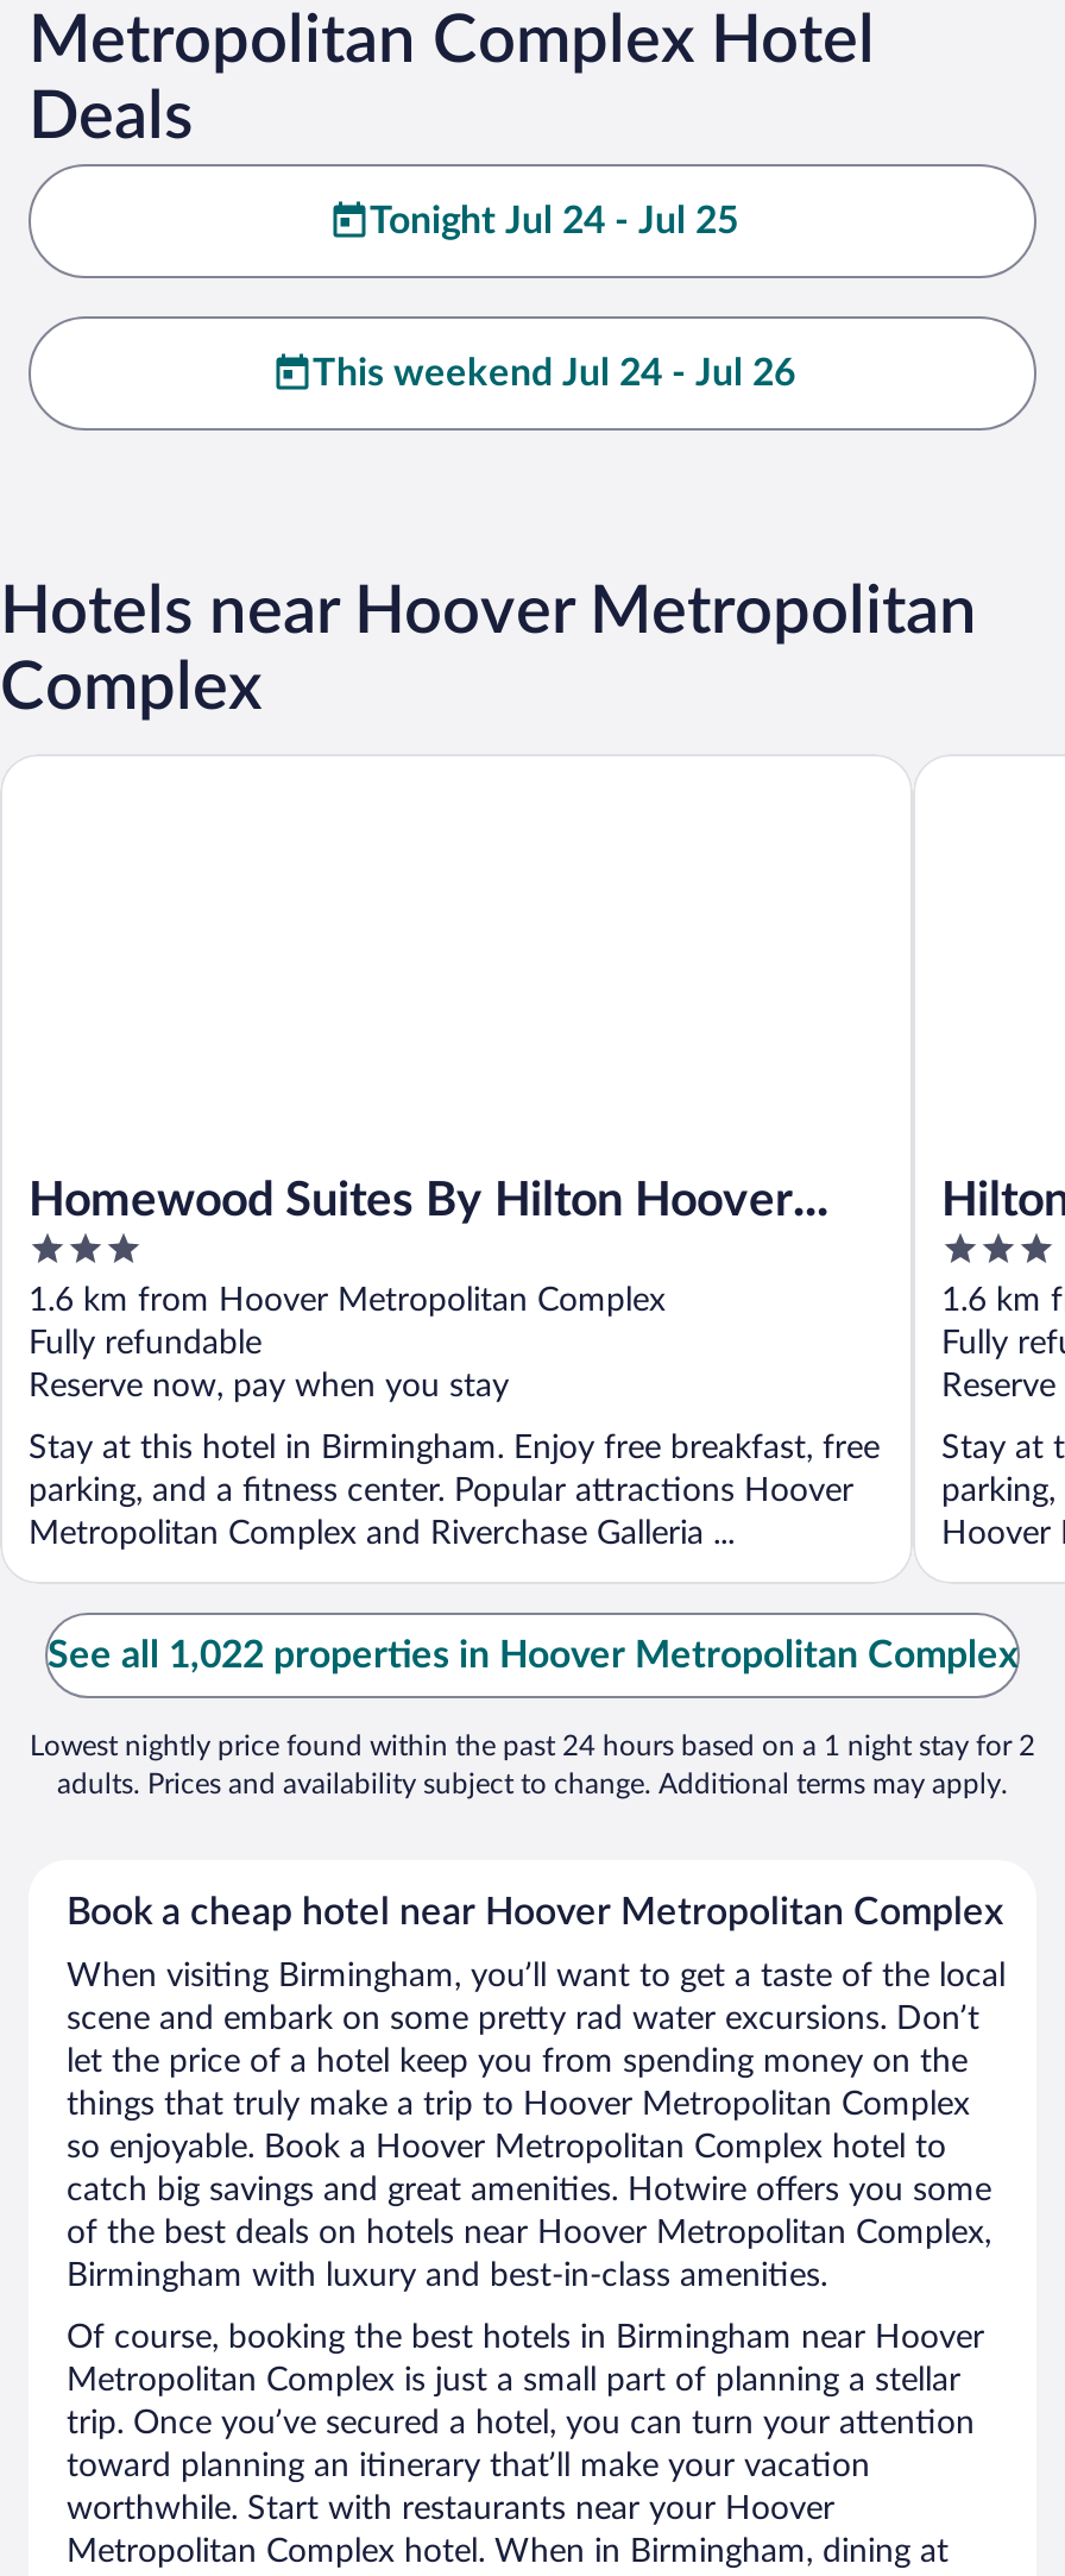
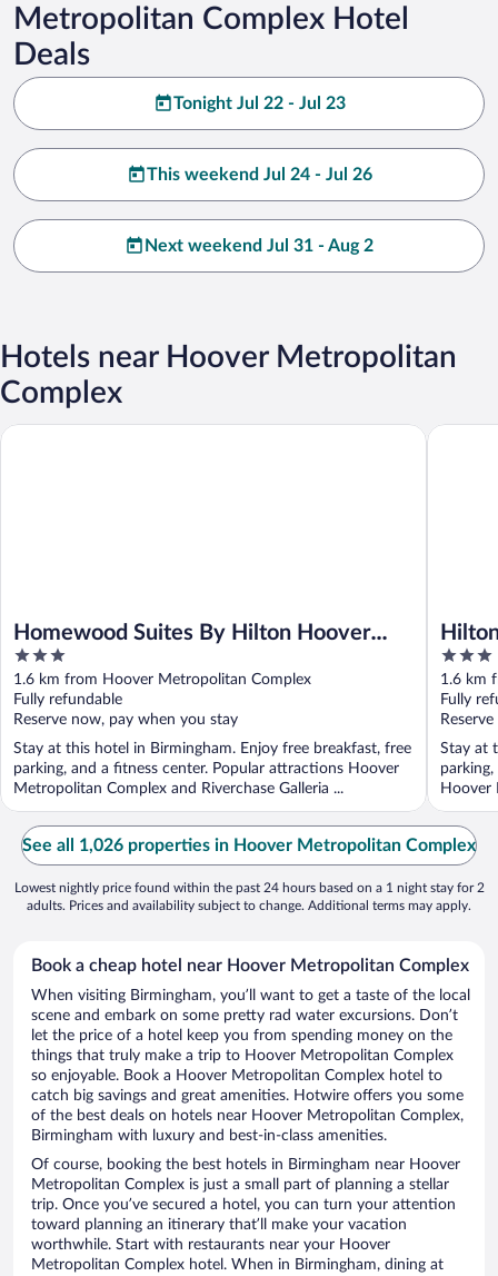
- Tonight Jul 24 - Jul 25
+ Tonight Jul 22 - Jul 23

+ Next weekend Jul 31 - Aug 2

- See all 1,022 properties in Hoover Metropolitan Complex
+ See all 1,026 properties in Hoover Metropolitan Complex
